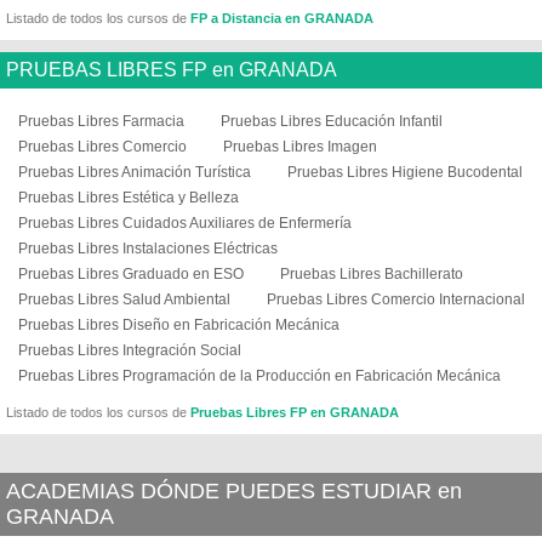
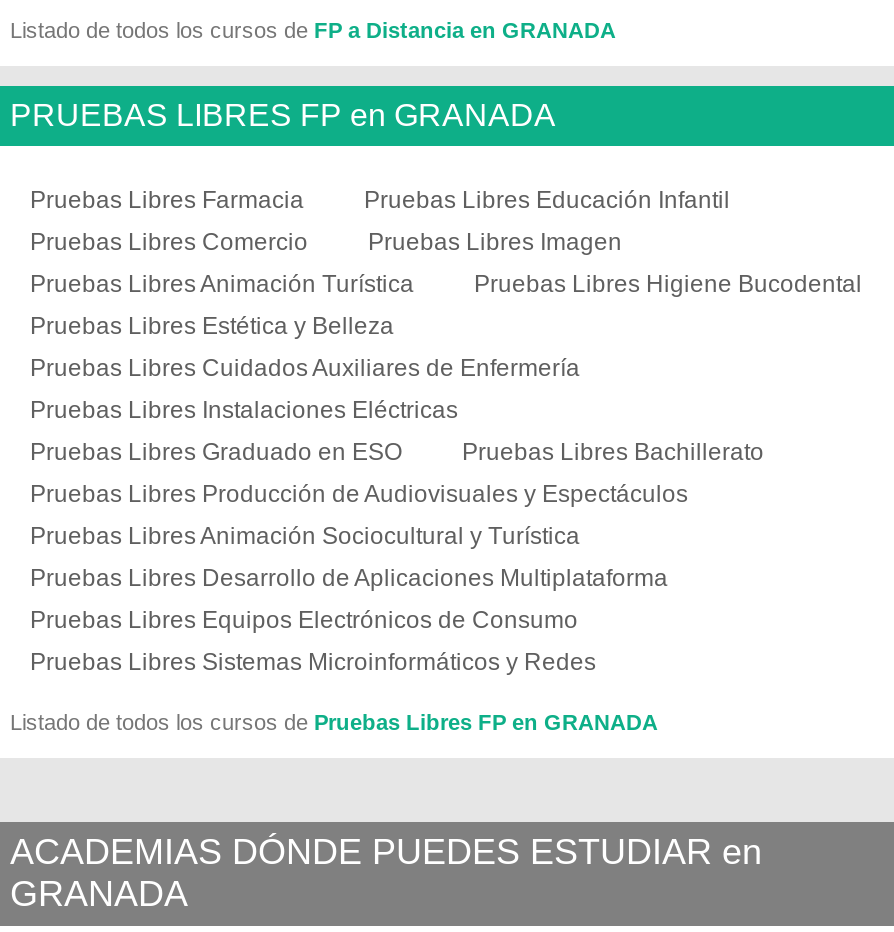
- Pruebas Libres Salud Ambiental
- Pruebas Libres Comercio Internacional
- Pruebas Libres Diseño en Fabricación Mecánica
- Pruebas Libres Integración Social
- Pruebas Libres Programación de la Producción en Fabricación Mecánica
+ Pruebas Libres Producción de Audiovisuales y Espectáculos
+ Pruebas Libres Animación Sociocultural y Turística
+ Pruebas Libres Desarrollo de Aplicaciones Multiplataforma
+ Pruebas Libres Equipos Electrónicos de Consumo
+ Pruebas Libres Sistemas Microinformáticos y Redes
